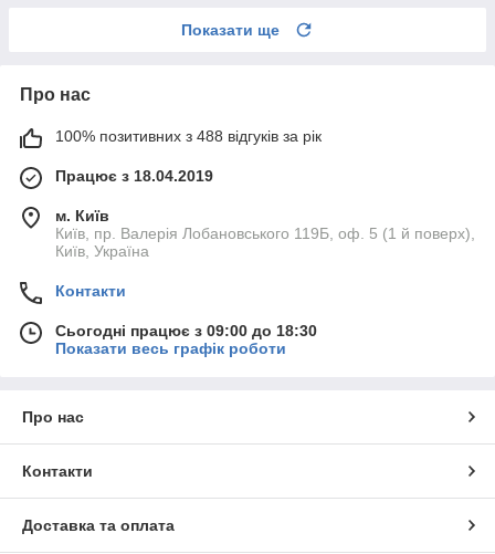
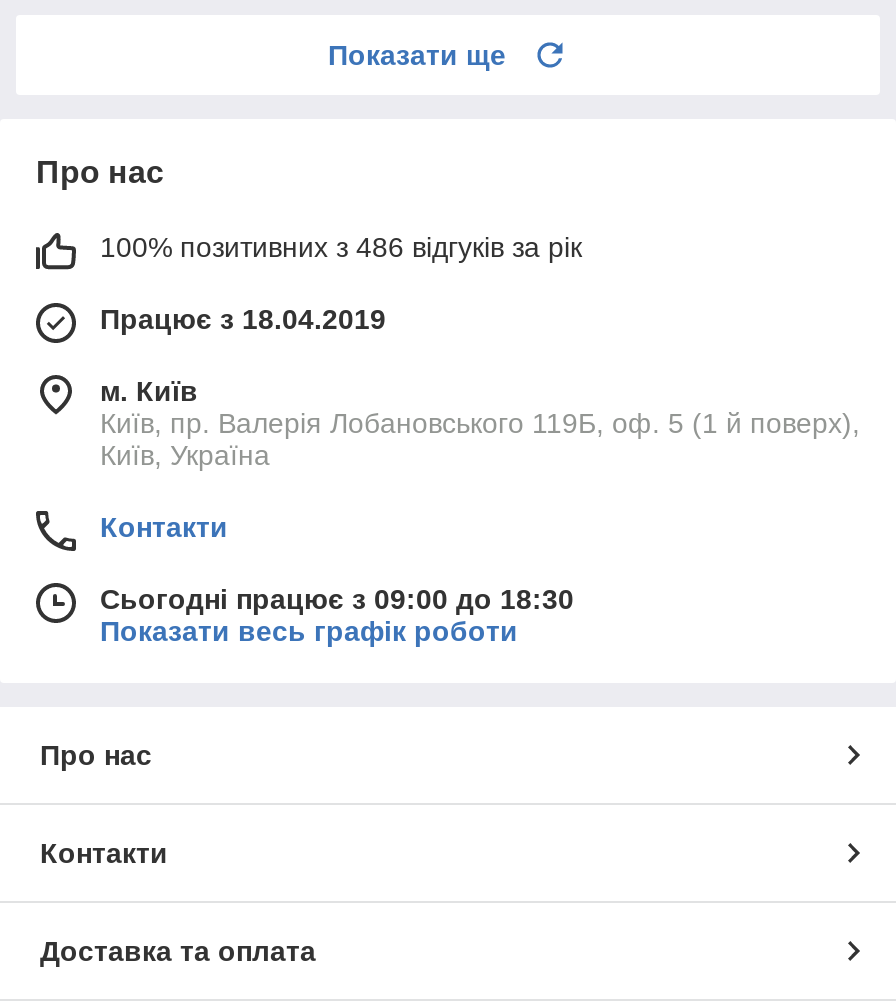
- 100% позитивних з 488 відгуків за рік
+ 100% позитивних з 486 відгуків за рік
